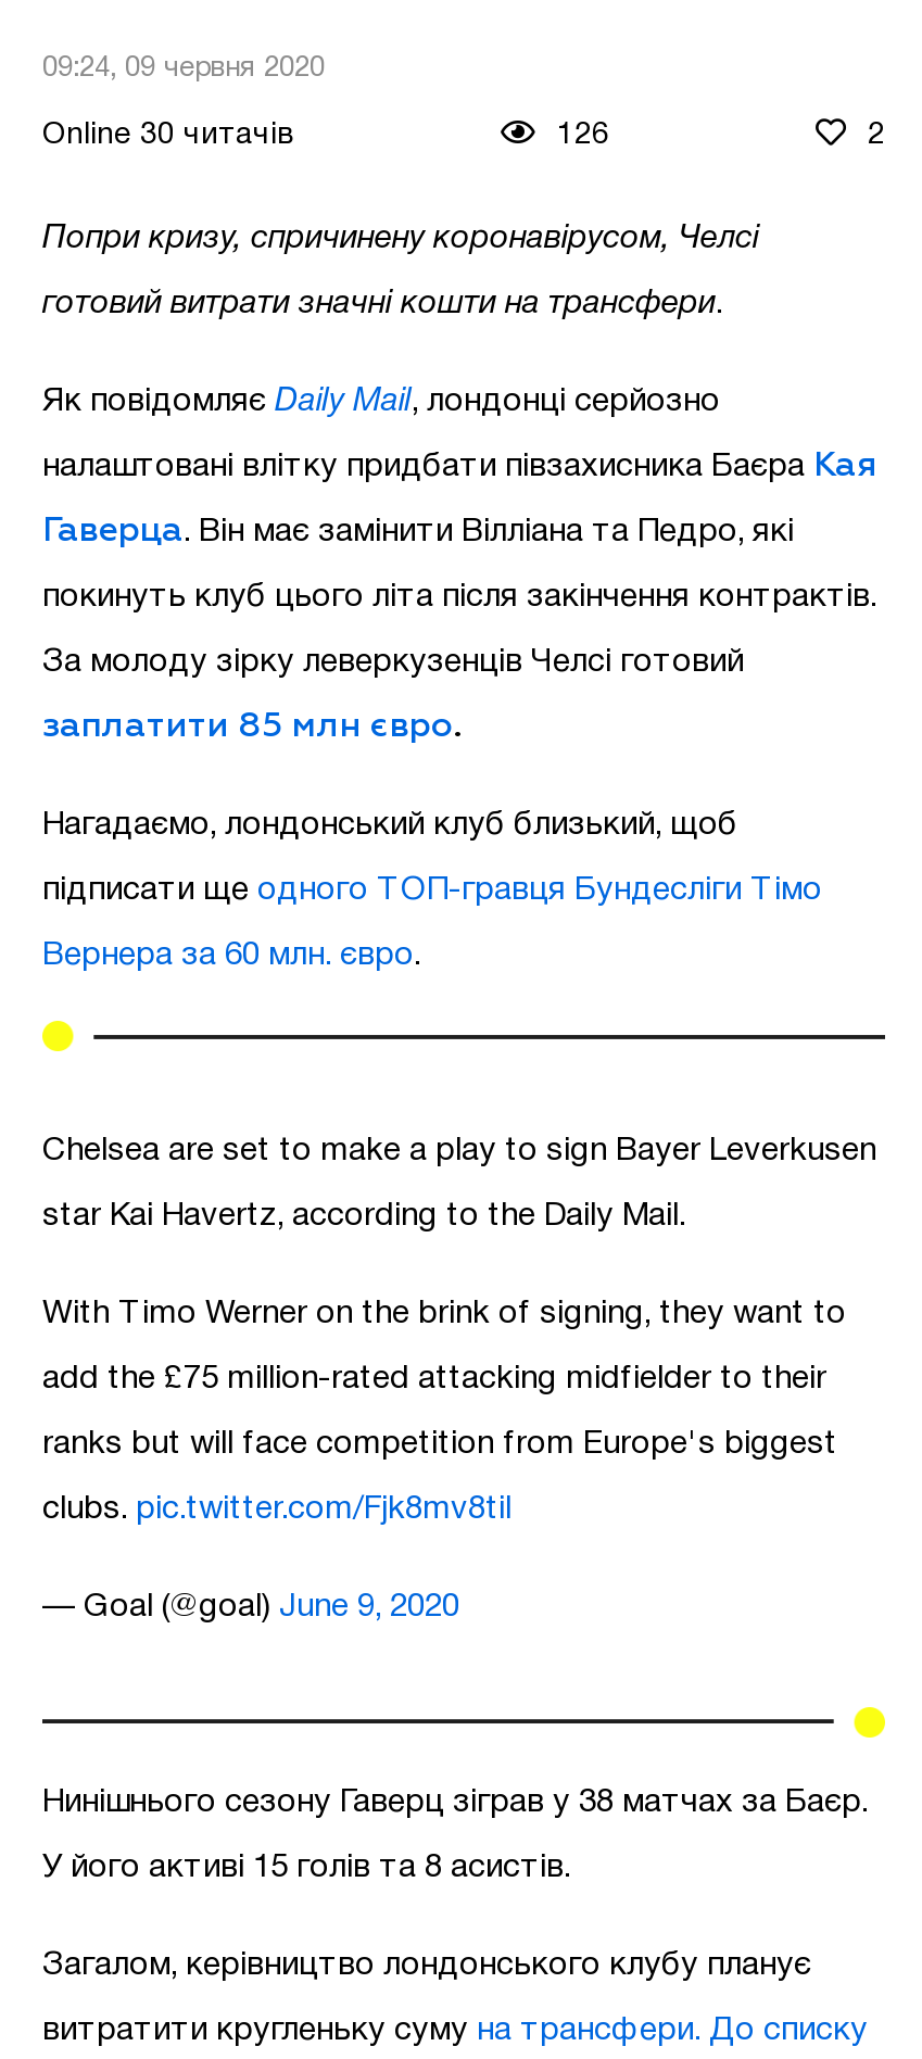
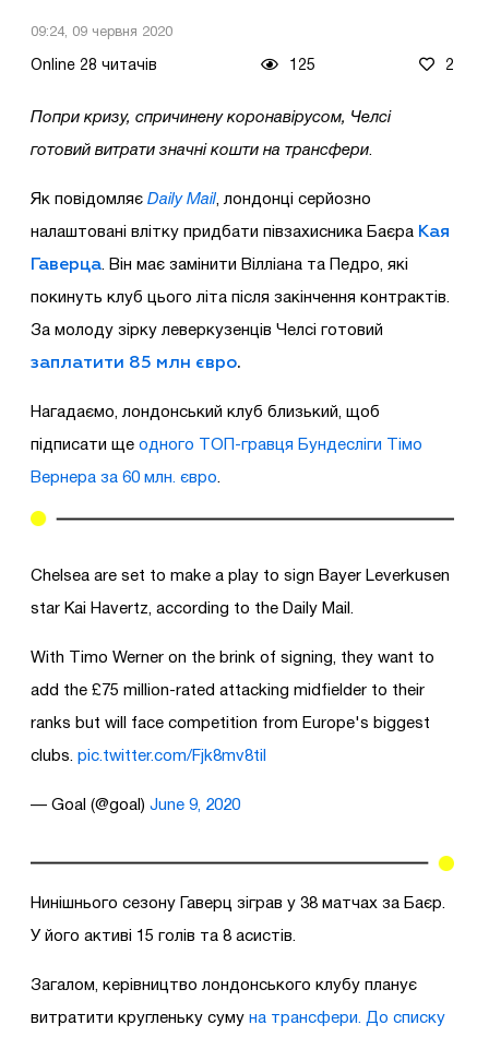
- Online 30 читачів
+ Online 28 читачів

- 126
+ 125
